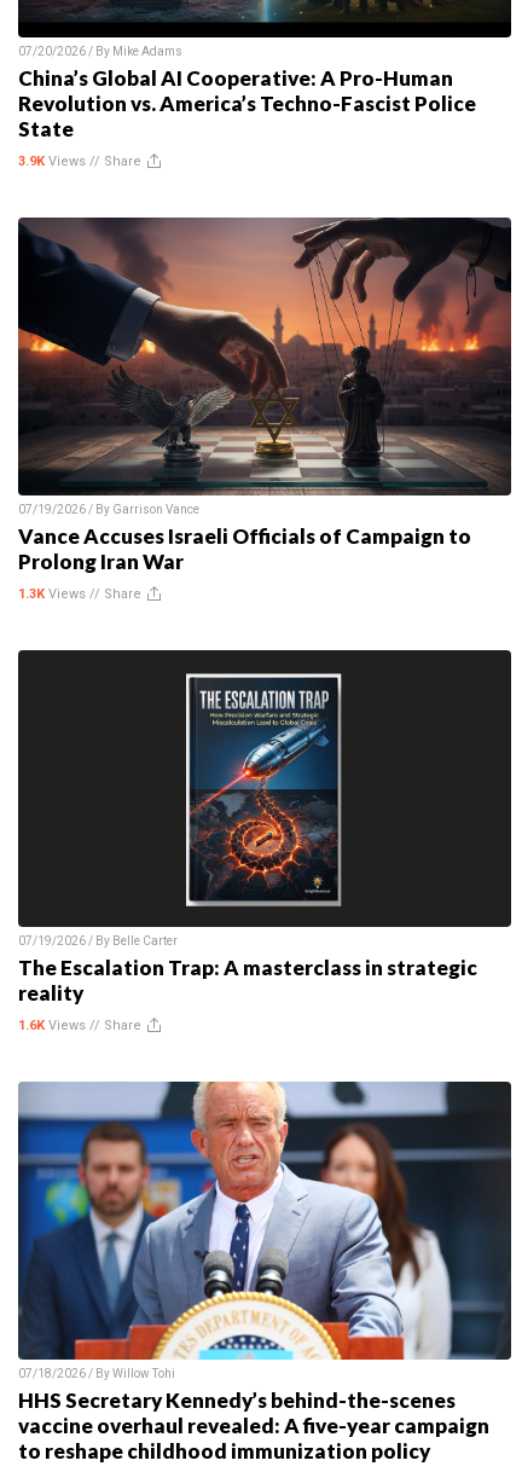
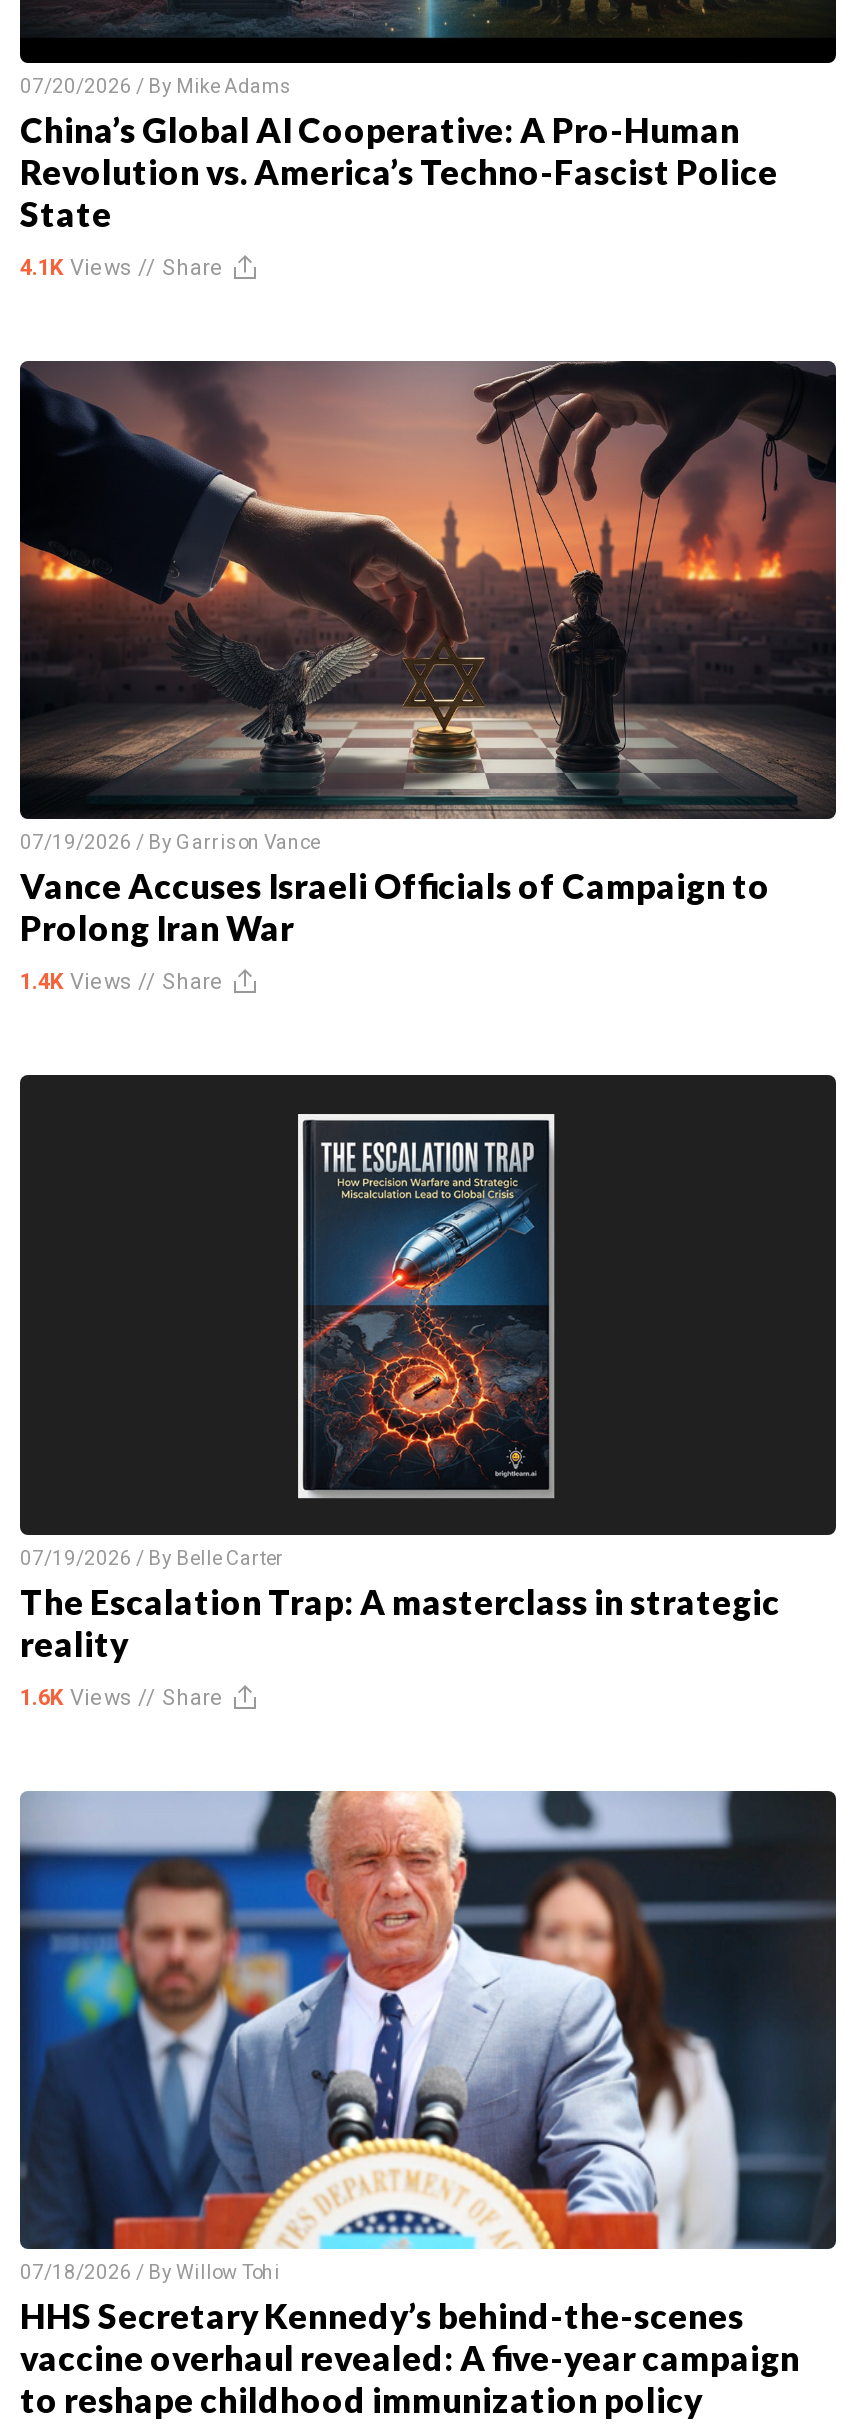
- 3.9K Views // Share
+ 4.1K Views // Share

- 1.3K Views // Share
+ 1.4K Views // Share
